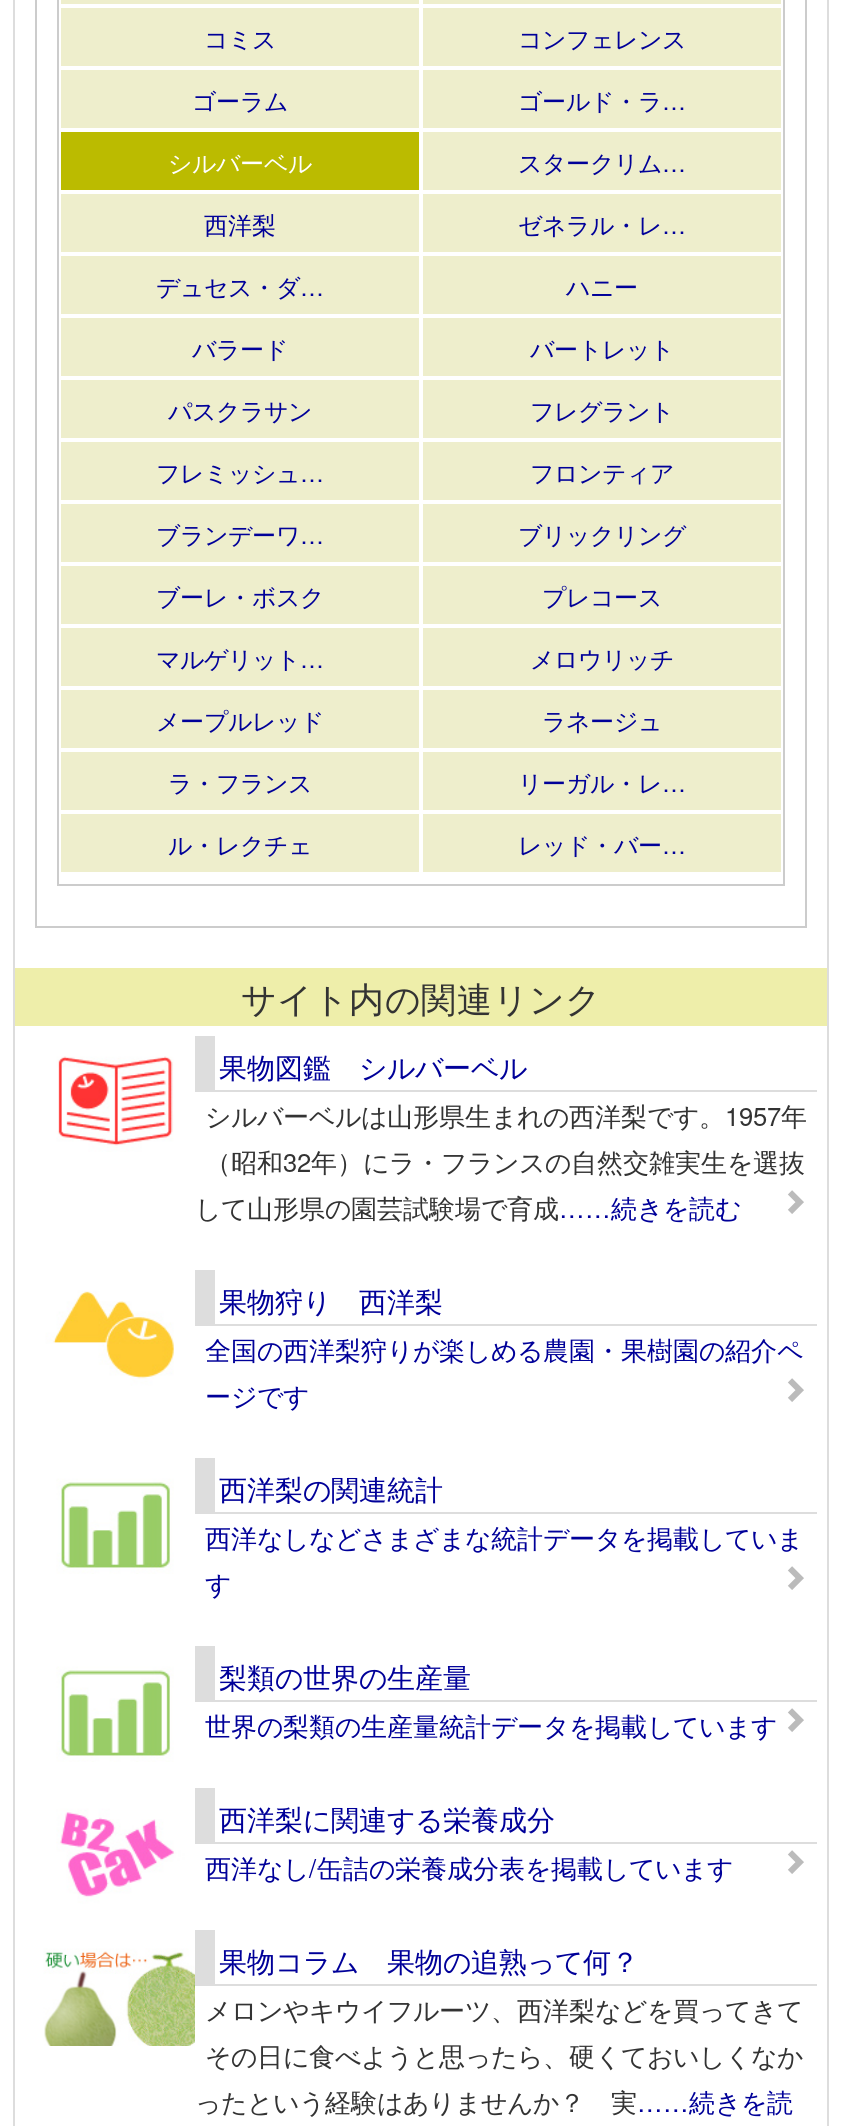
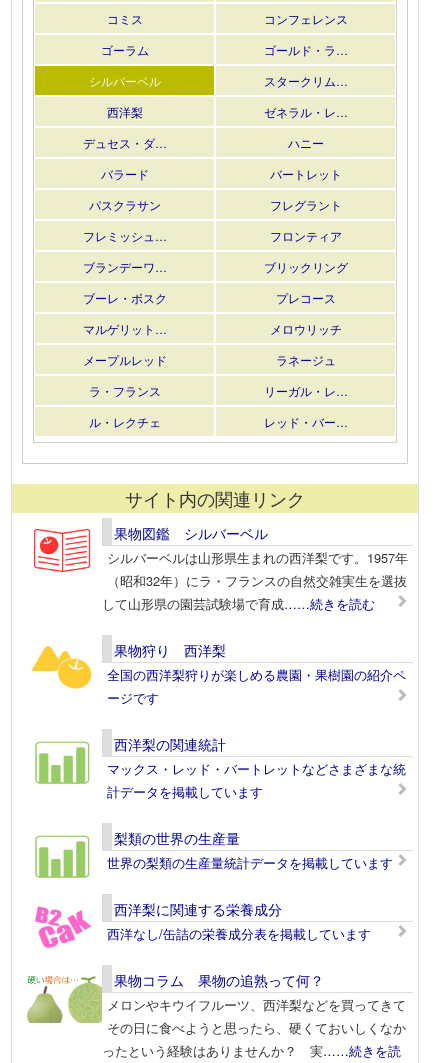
- 西洋なしなどさまざまな統計データを掲載していま
- す
+ マックス・レッド・バートレットなどさまざまな統
+ 計データを掲載しています
